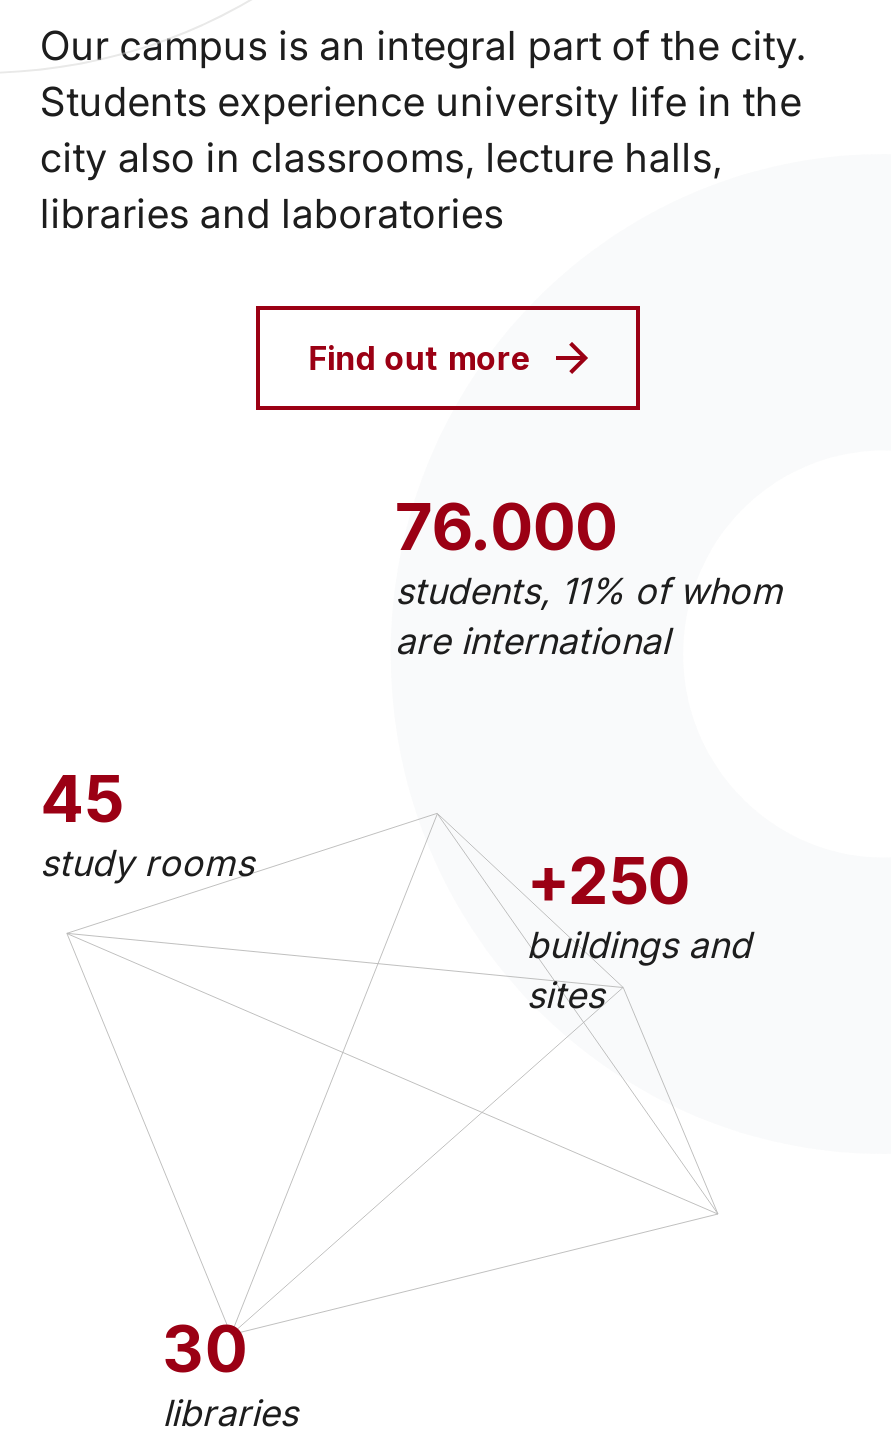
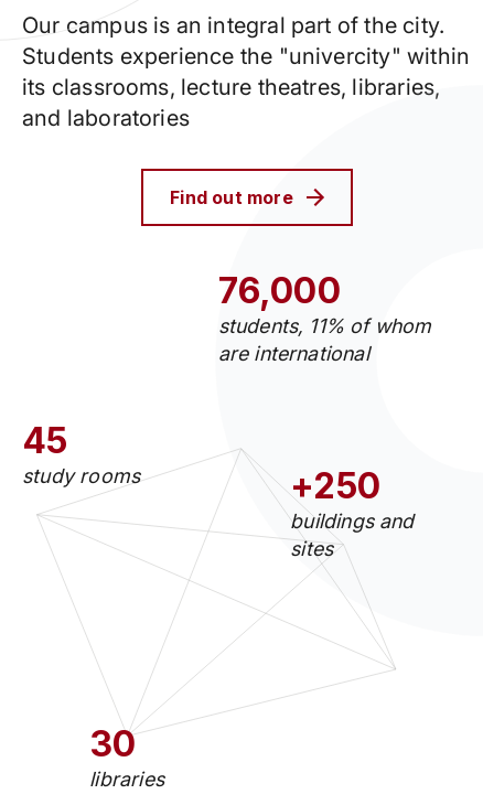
- Students experience university life in the
- city also in classrooms, lecture halls,
- libraries and laboratories
+ Students experience the "univercity" within
+ its classrooms, lecture theatres, libraries,
+ and laboratories

- 76.000
+ 76,000
